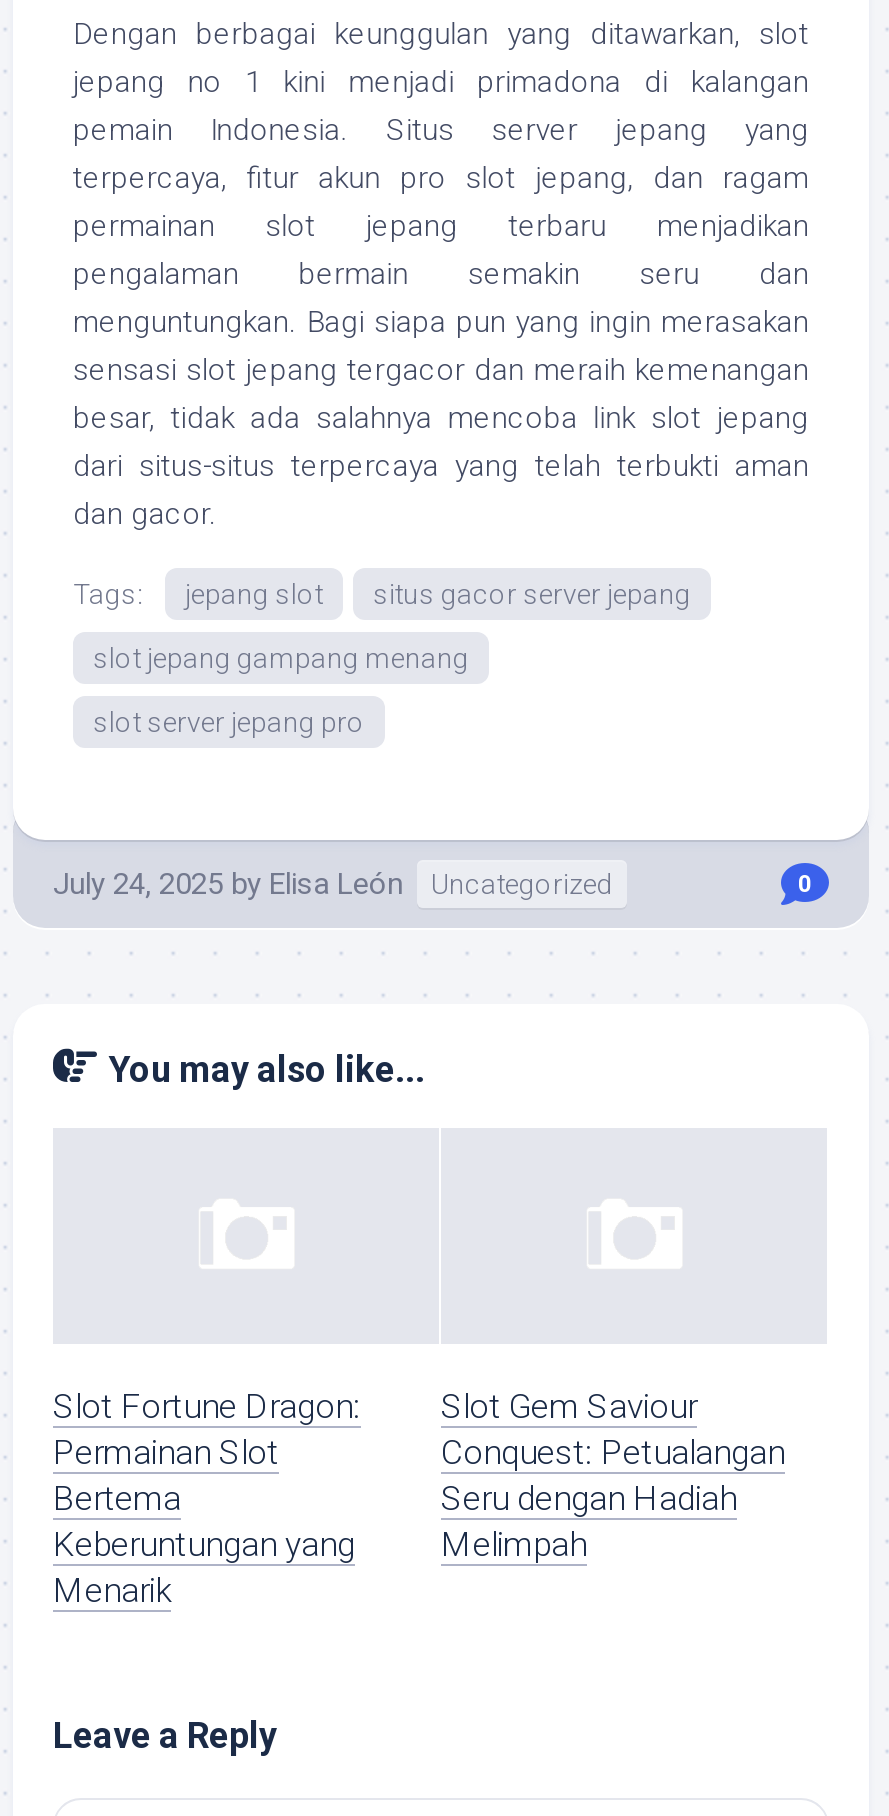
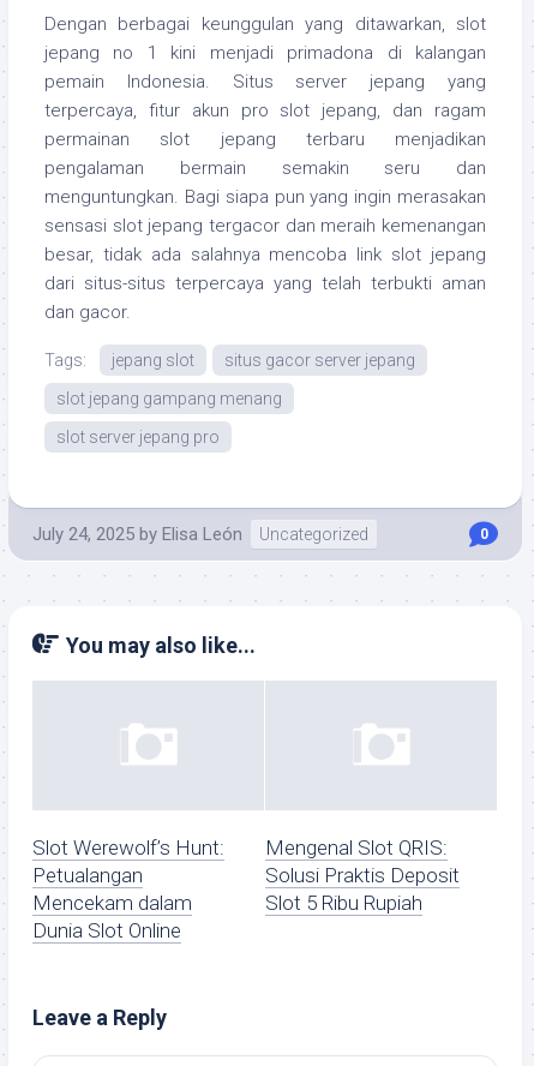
- Slot Fortune Dragon:
- Permainan Slot
- Bertema
- Keberuntungan yang
- Menarik
+ Slot Werewolf’s Hunt:
+ Petualangan
+ Mencekam dalam
+ Dunia Slot Online

- Slot Gem Saviour
- Conquest: Petualangan
- Seru dengan Hadiah
- Melimpah
+ Mengenal Slot QRIS:
+ Solusi Praktis Deposit
+ Slot 5 Ribu Rupiah
